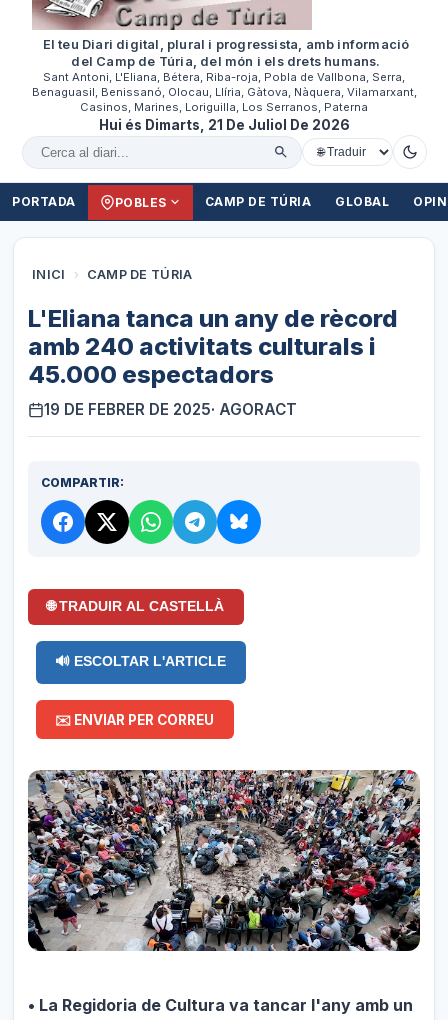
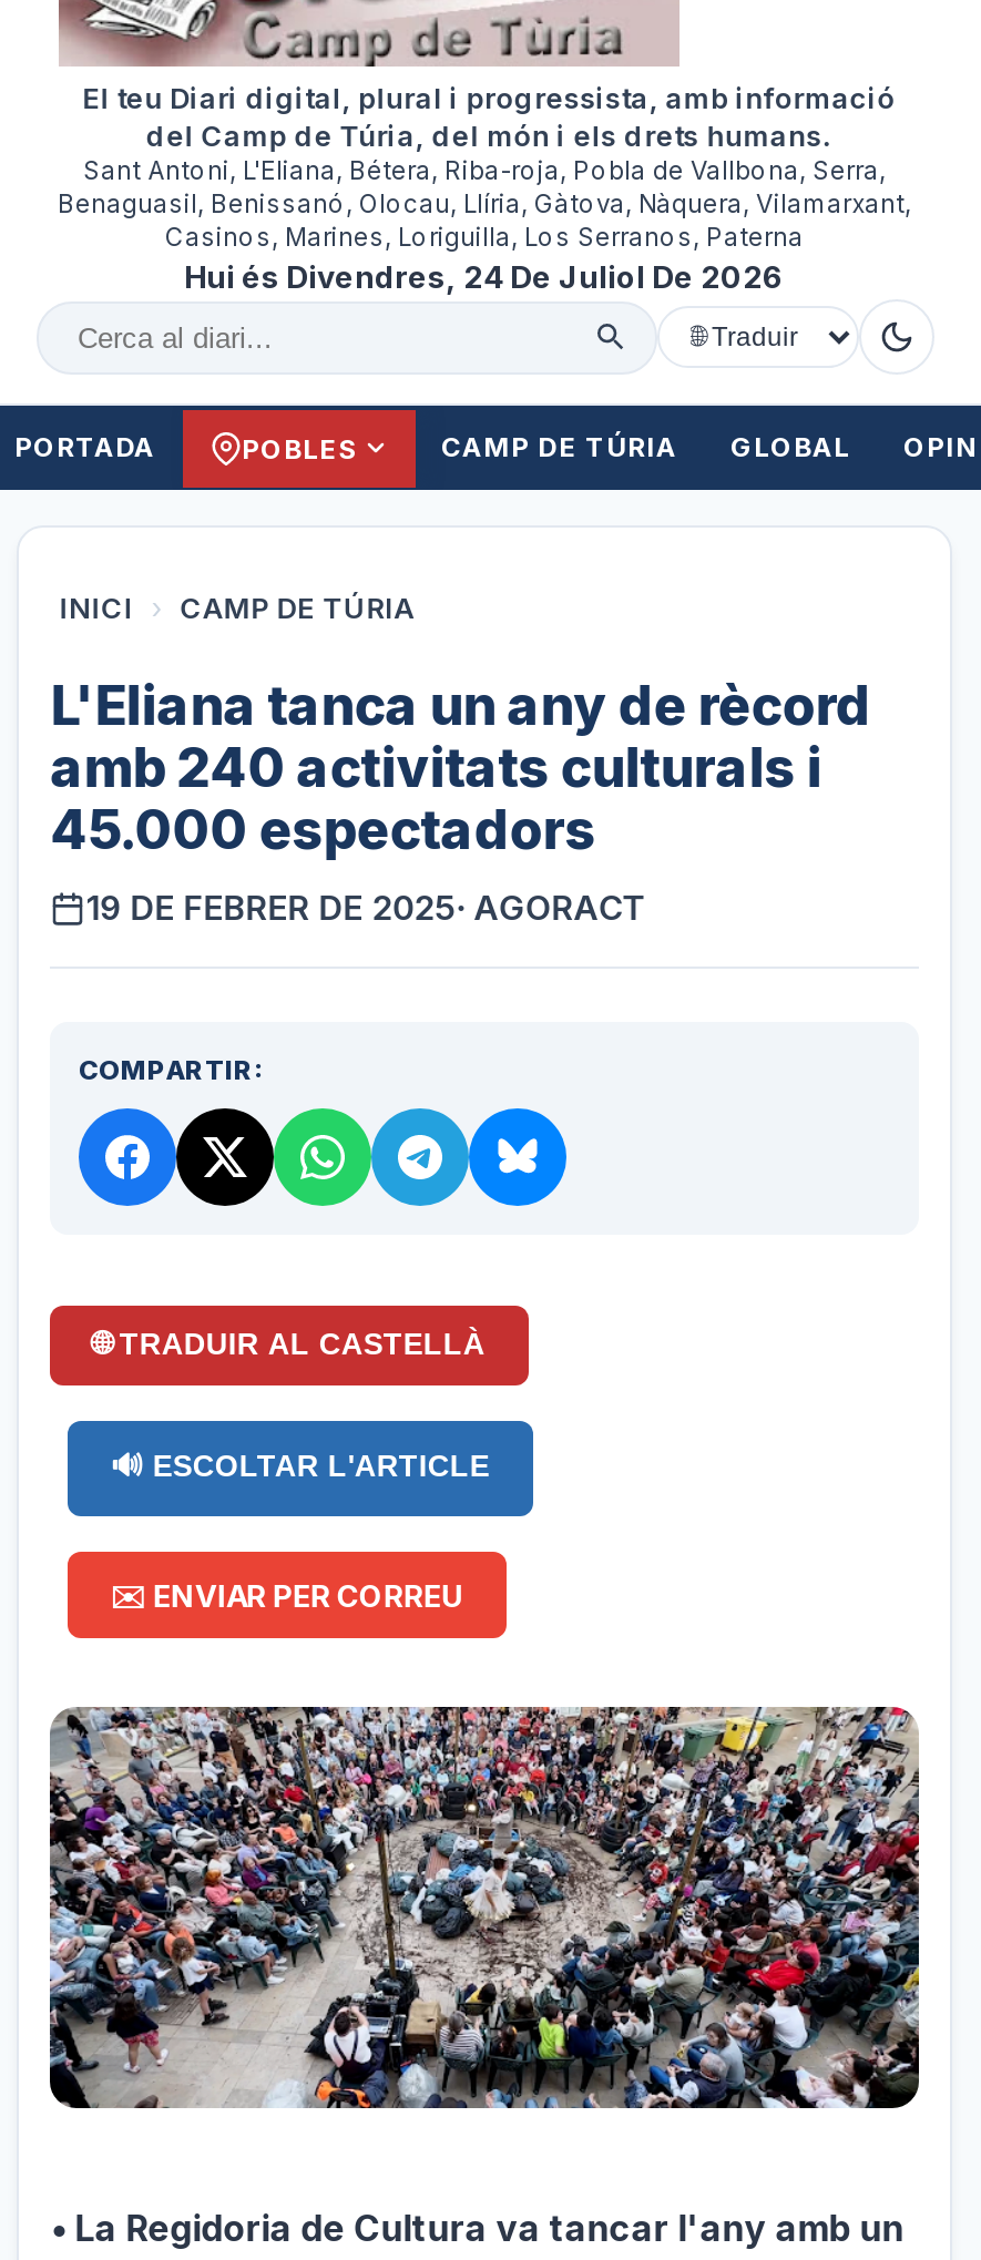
- Hui és Dimarts, 21 De Juliol De 2026
+ Hui és Divendres, 24 De Juliol De 2026
